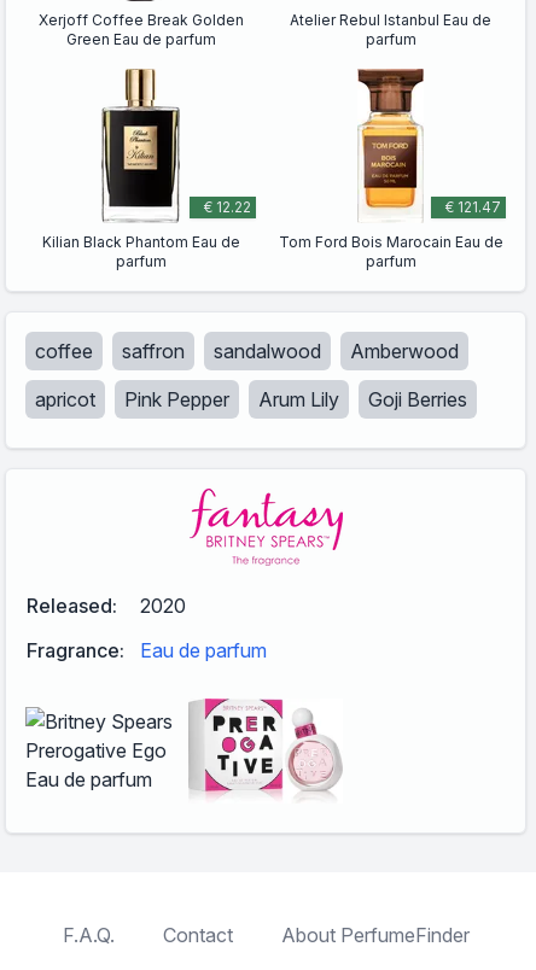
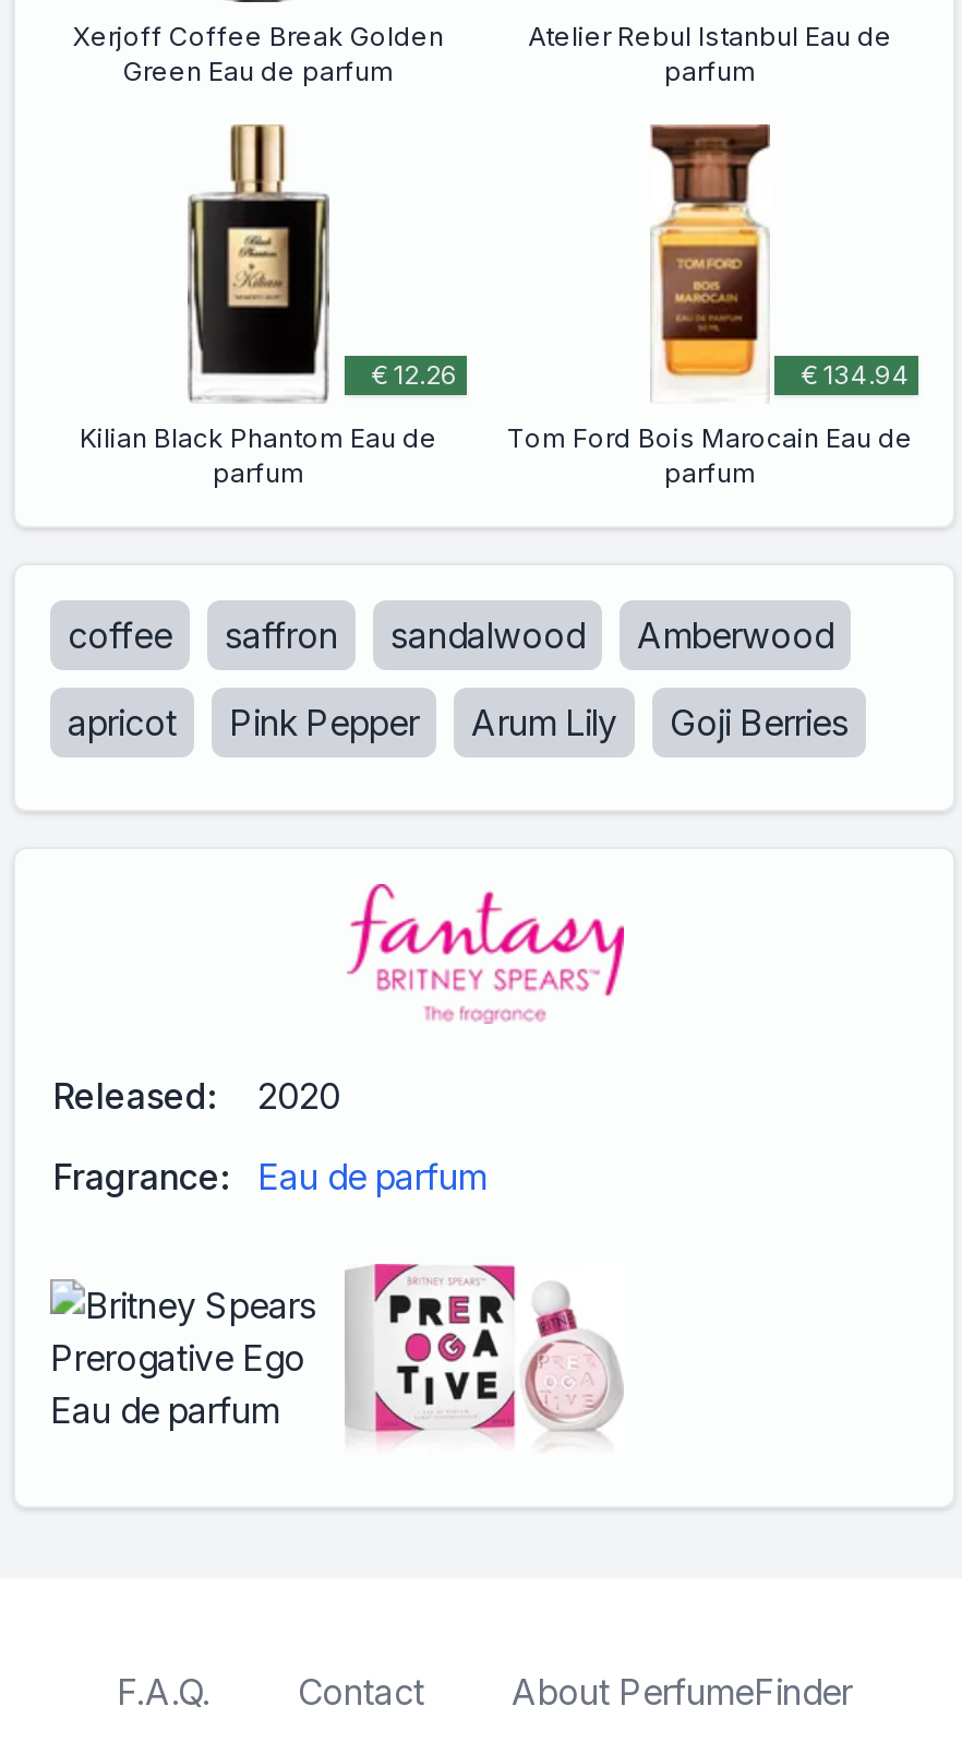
- € 12.22
+ € 12.26

- € 121.47
+ € 134.94
